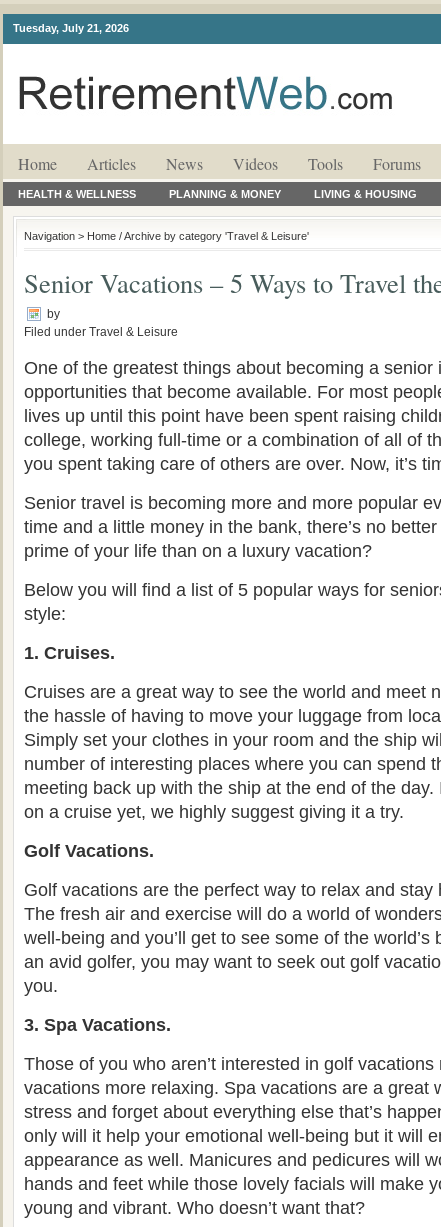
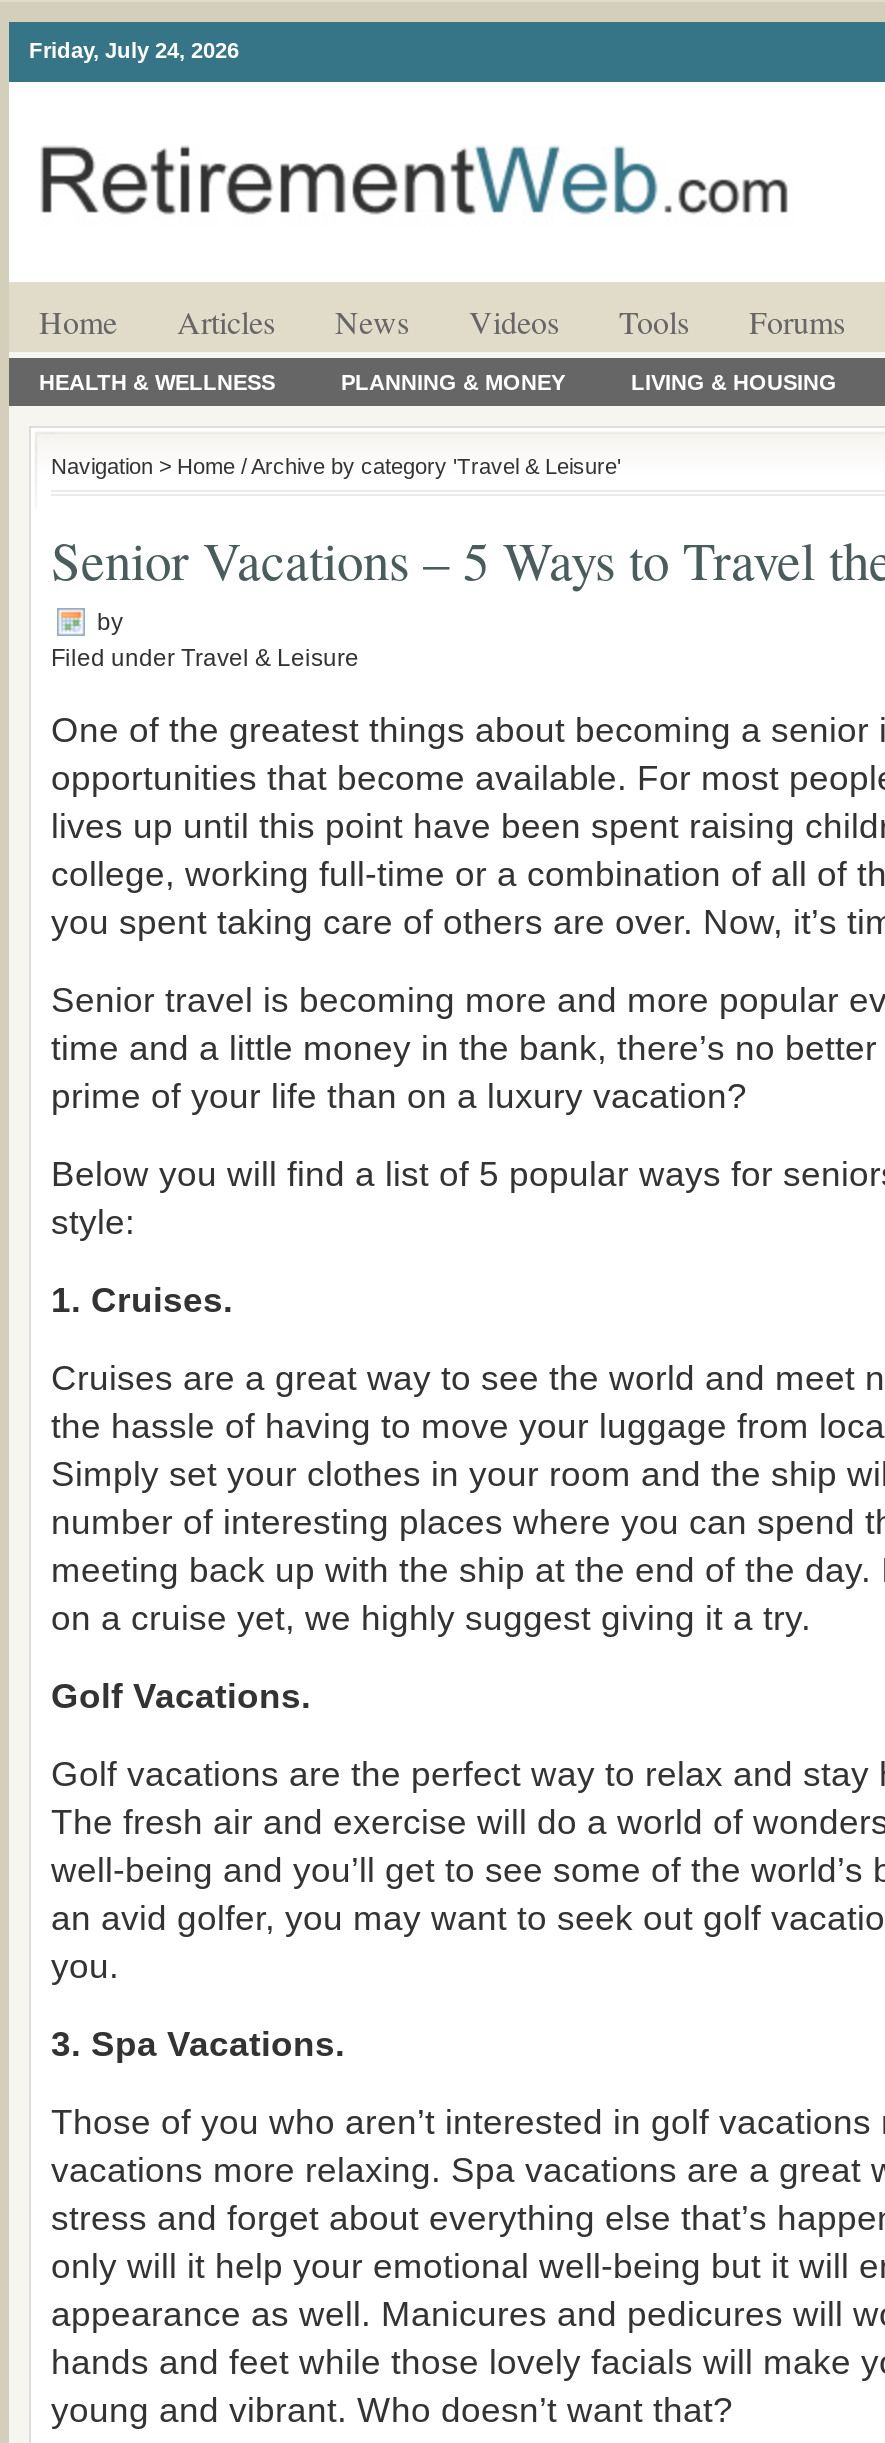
- Tuesday, July 21, 2026
+ Friday, July 24, 2026
